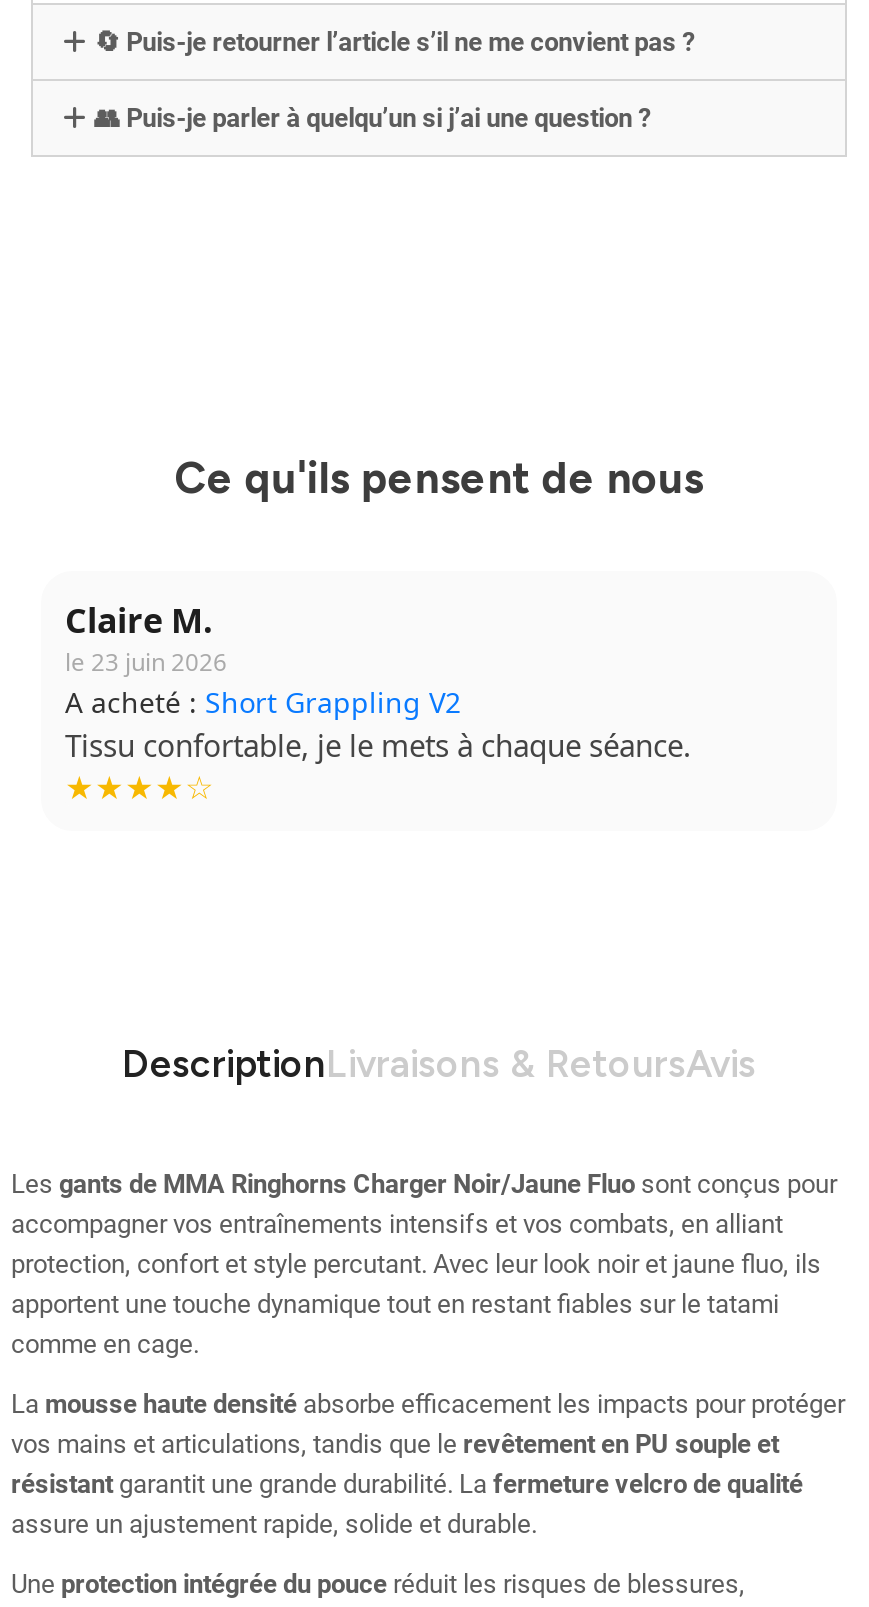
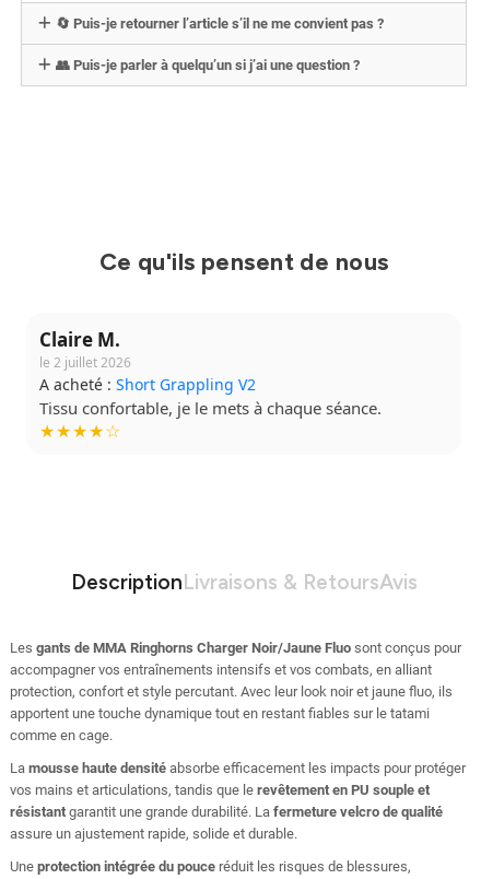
- le 23 juin 2026
+ le 2 juillet 2026
